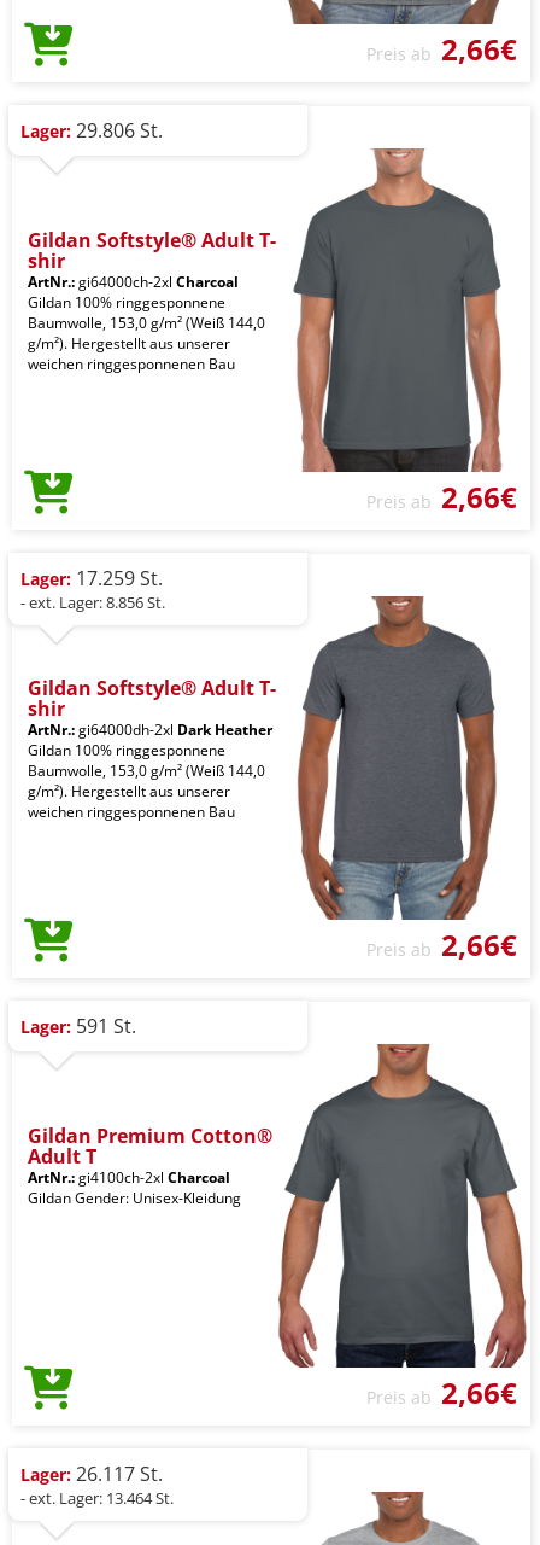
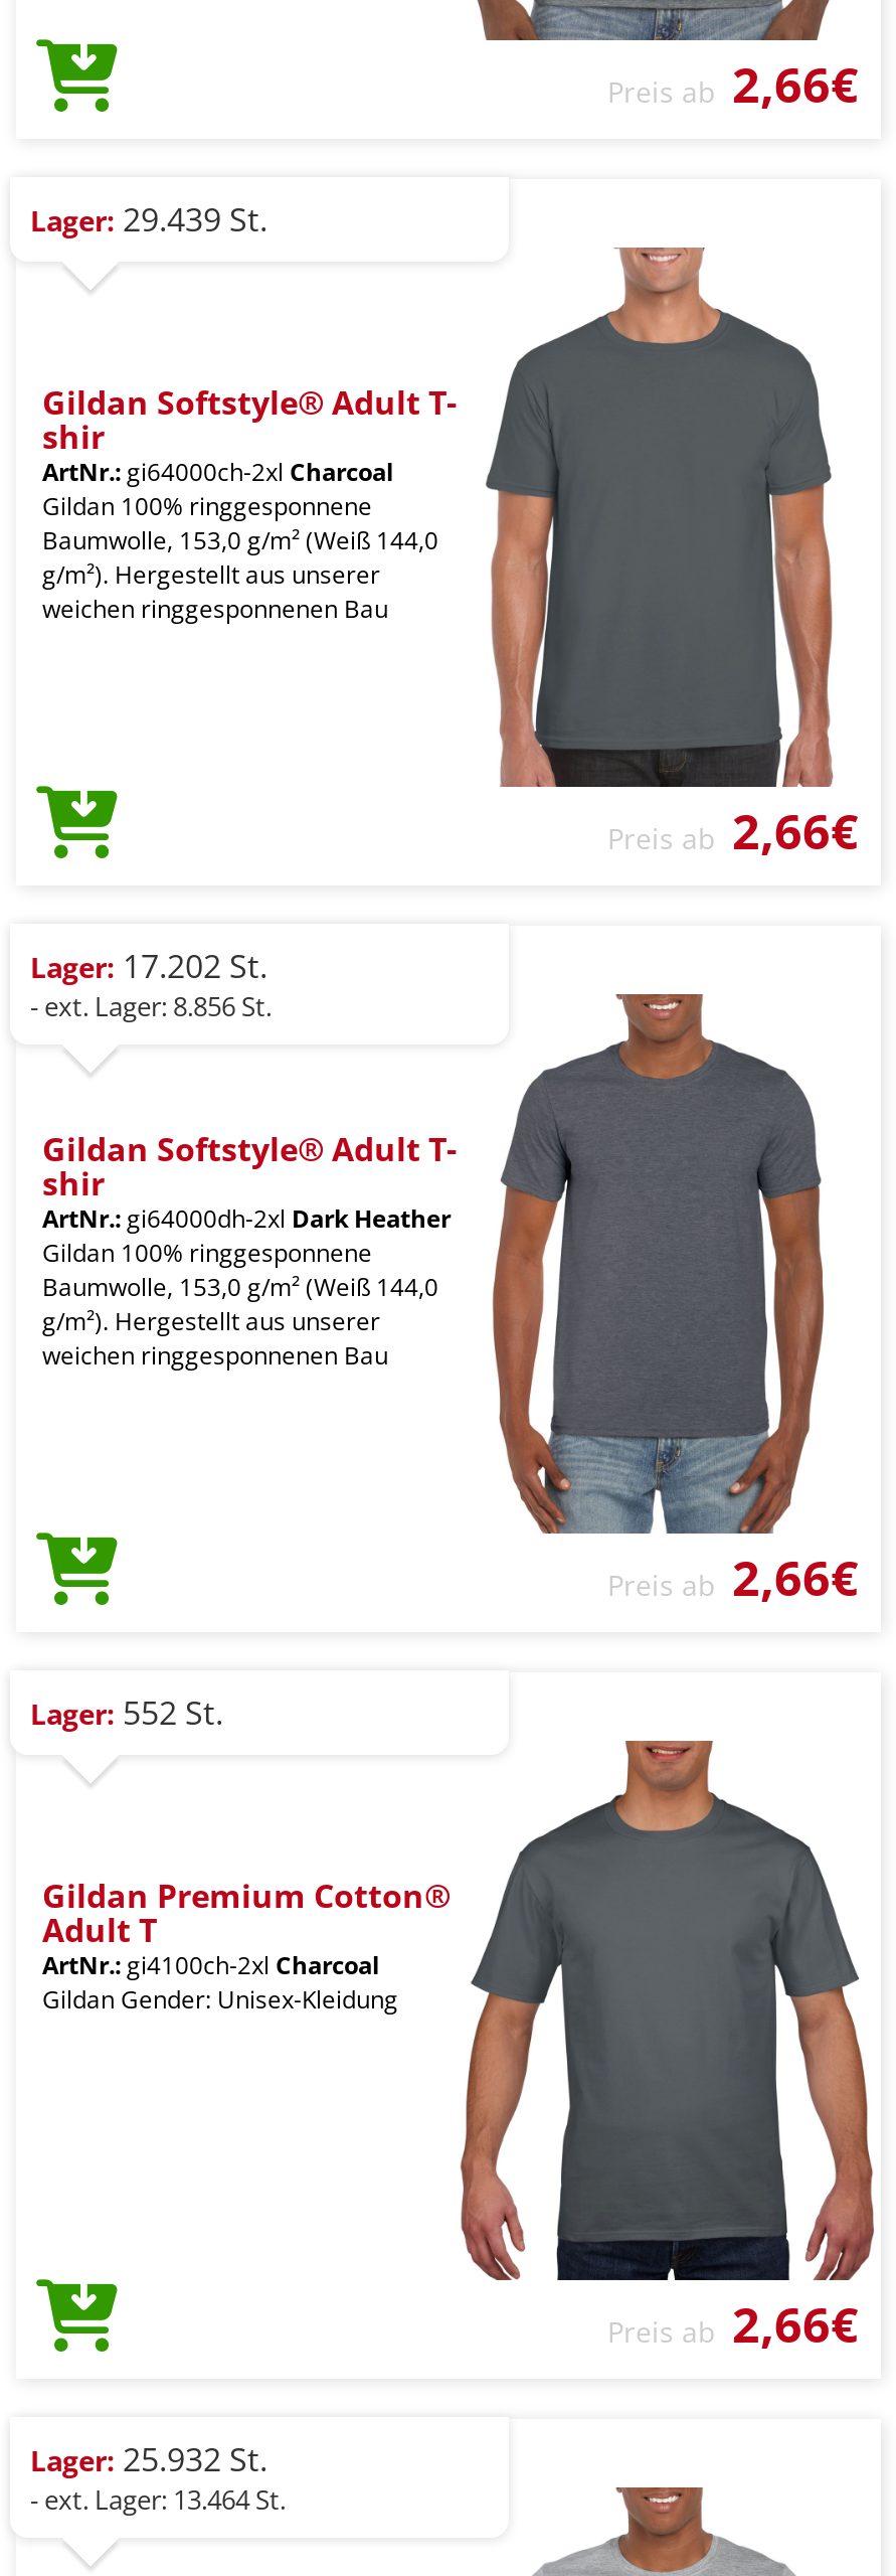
- Lager: 29.806 St.
+ Lager: 29.439 St.

- Lager: 17.259 St.
+ Lager: 17.202 St.

- Lager: 591 St.
+ Lager: 552 St.

- Lager: 26.117 St.
+ Lager: 25.932 St.
